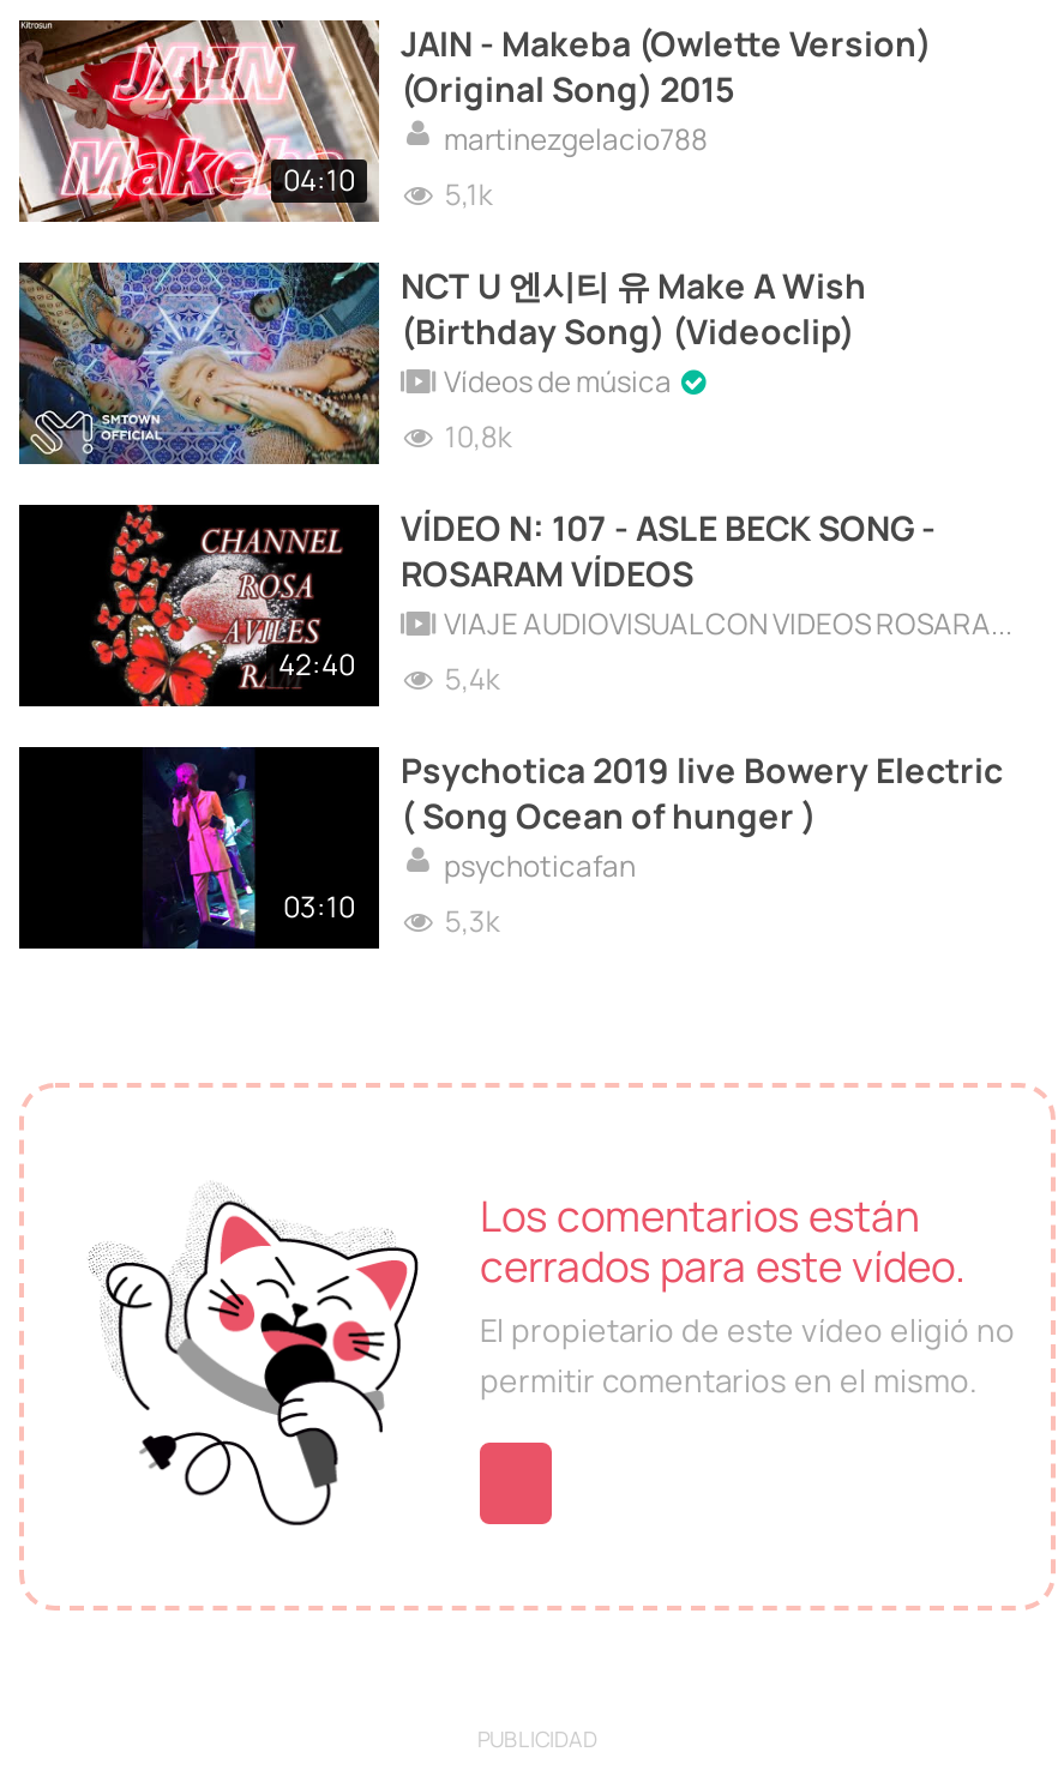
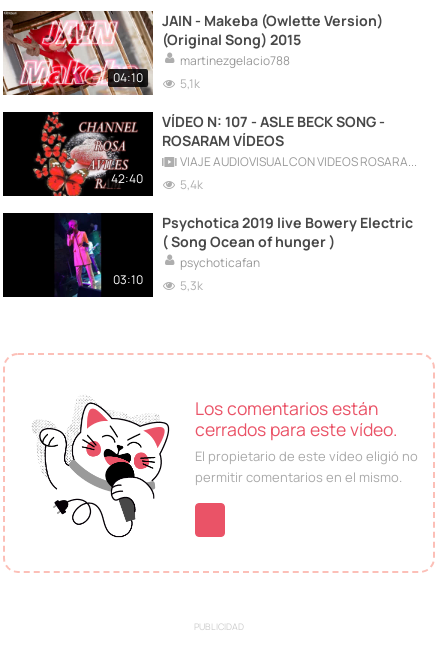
- [image]
- NCT U 엔시티 유 Make A Wish
- (Birthday Song) (Videoclip)
- Vídeos de música
- 10,8k
